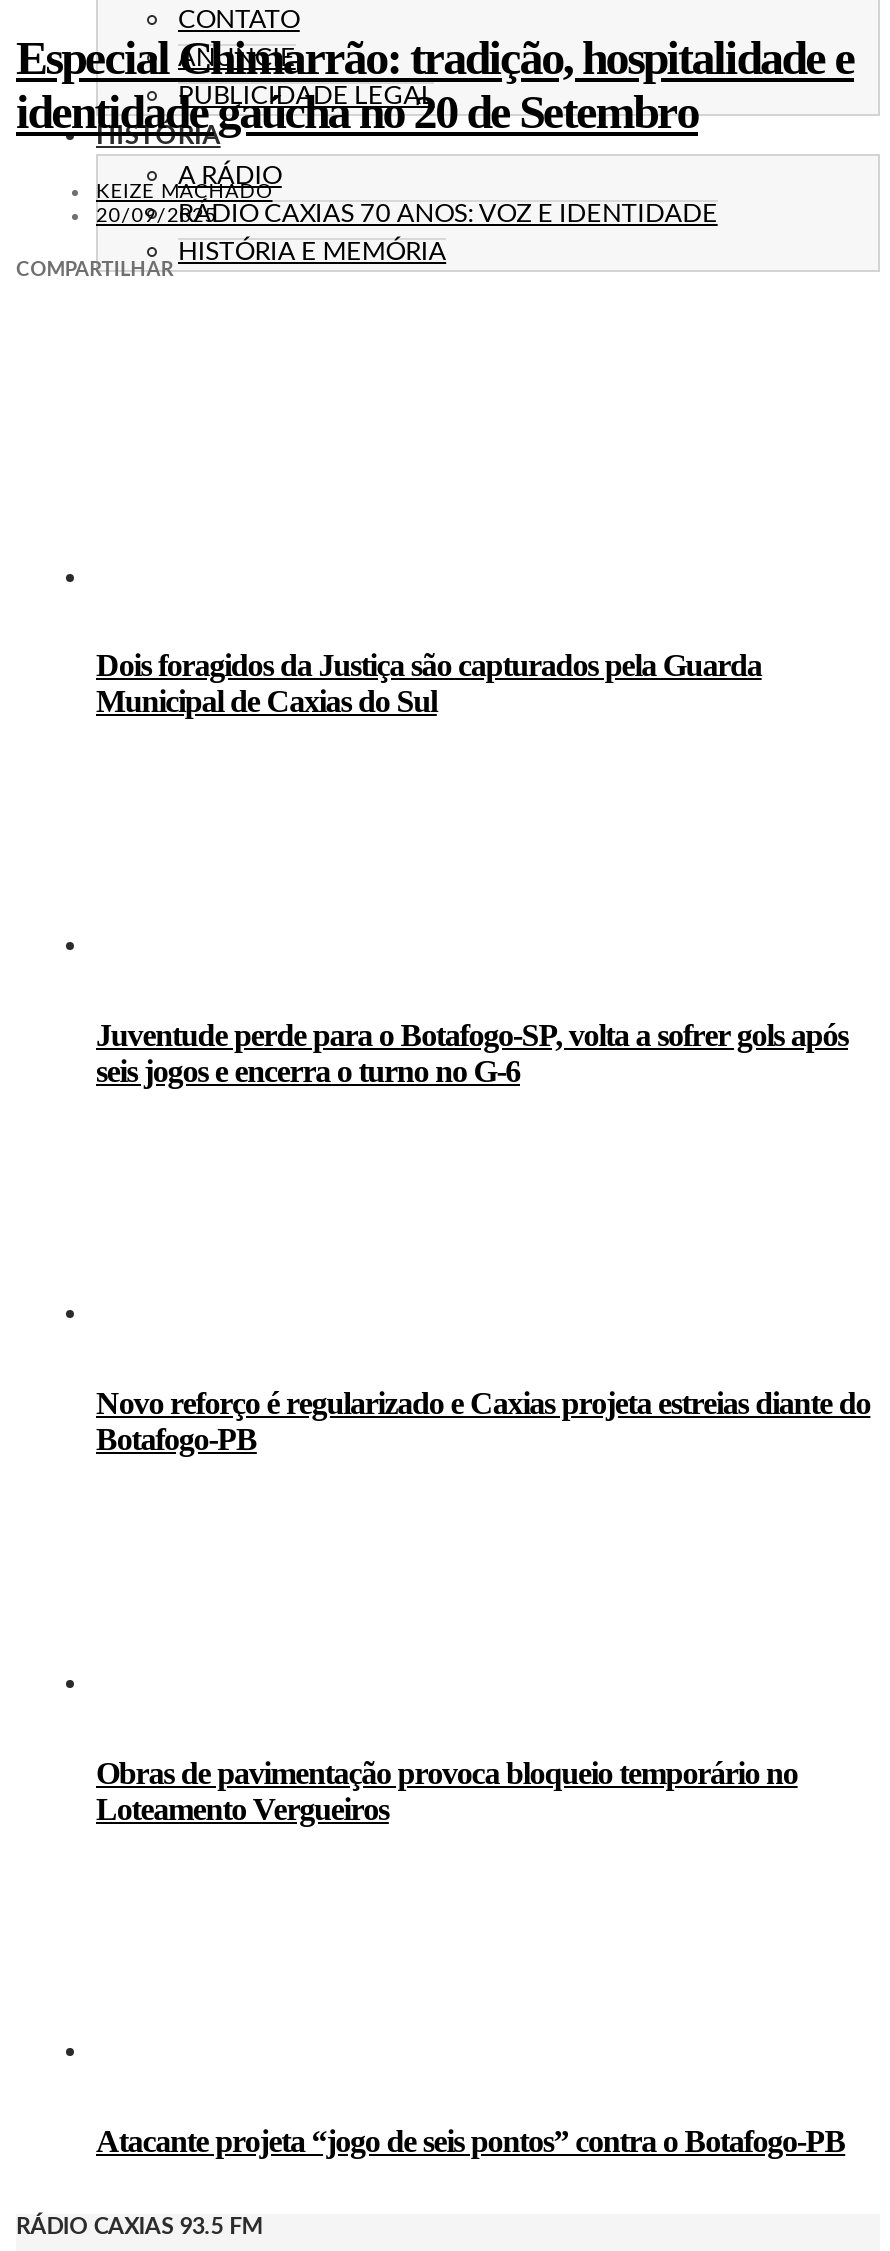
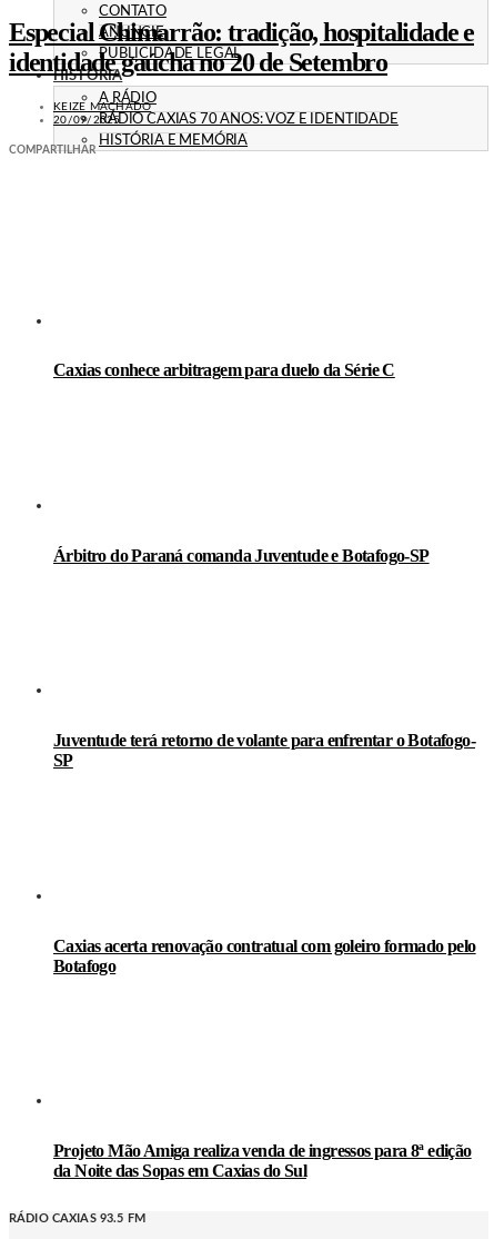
- Dois foragidos da Justiça são capturados pela Guarda
- Municipal de Caxias do Sul
+ Caxias conhece arbitragem para duelo da Série C

- Juventude perde para o Botafogo-SP, volta a sofrer gols após
- seis jogos e encerra o turno no G-6
+ Árbitro do Paraná comanda Juventude e Botafogo-SP

- Novo reforço é regularizado e Caxias projeta estreias diante do
- Botafogo-PB
+ Juventude terá retorno de volante para enfrentar o Botafogo-
+ SP

- Obras de pavimentação provoca bloqueio temporário no
- Loteamento Vergueiros
+ Caxias acerta renovação contratual com goleiro formado pelo
+ Botafogo

- Atacante projeta “jogo de seis pontos” contra o Botafogo-PB
+ Projeto Mão Amiga realiza venda de ingressos para 8ª edição
+ da Noite das Sopas em Caxias do Sul
